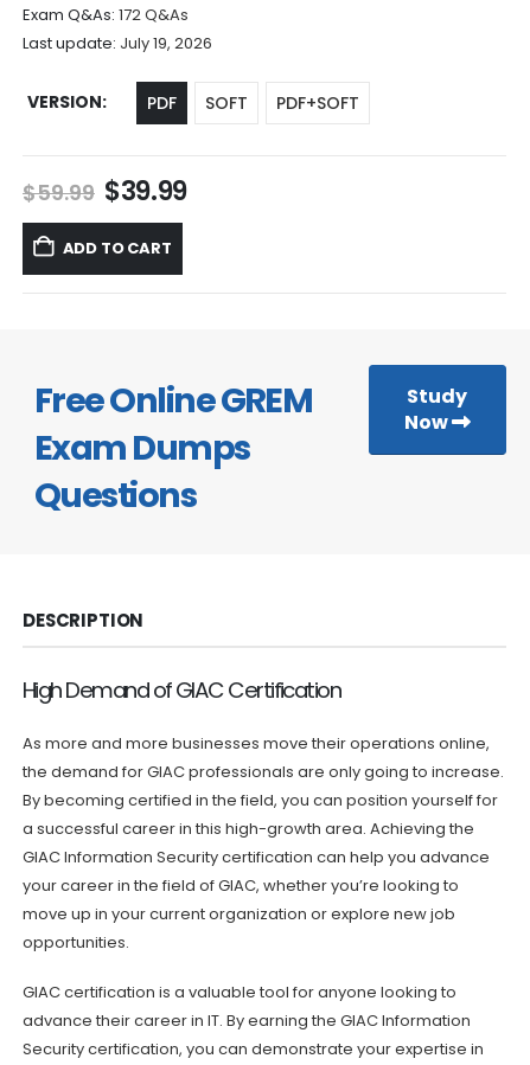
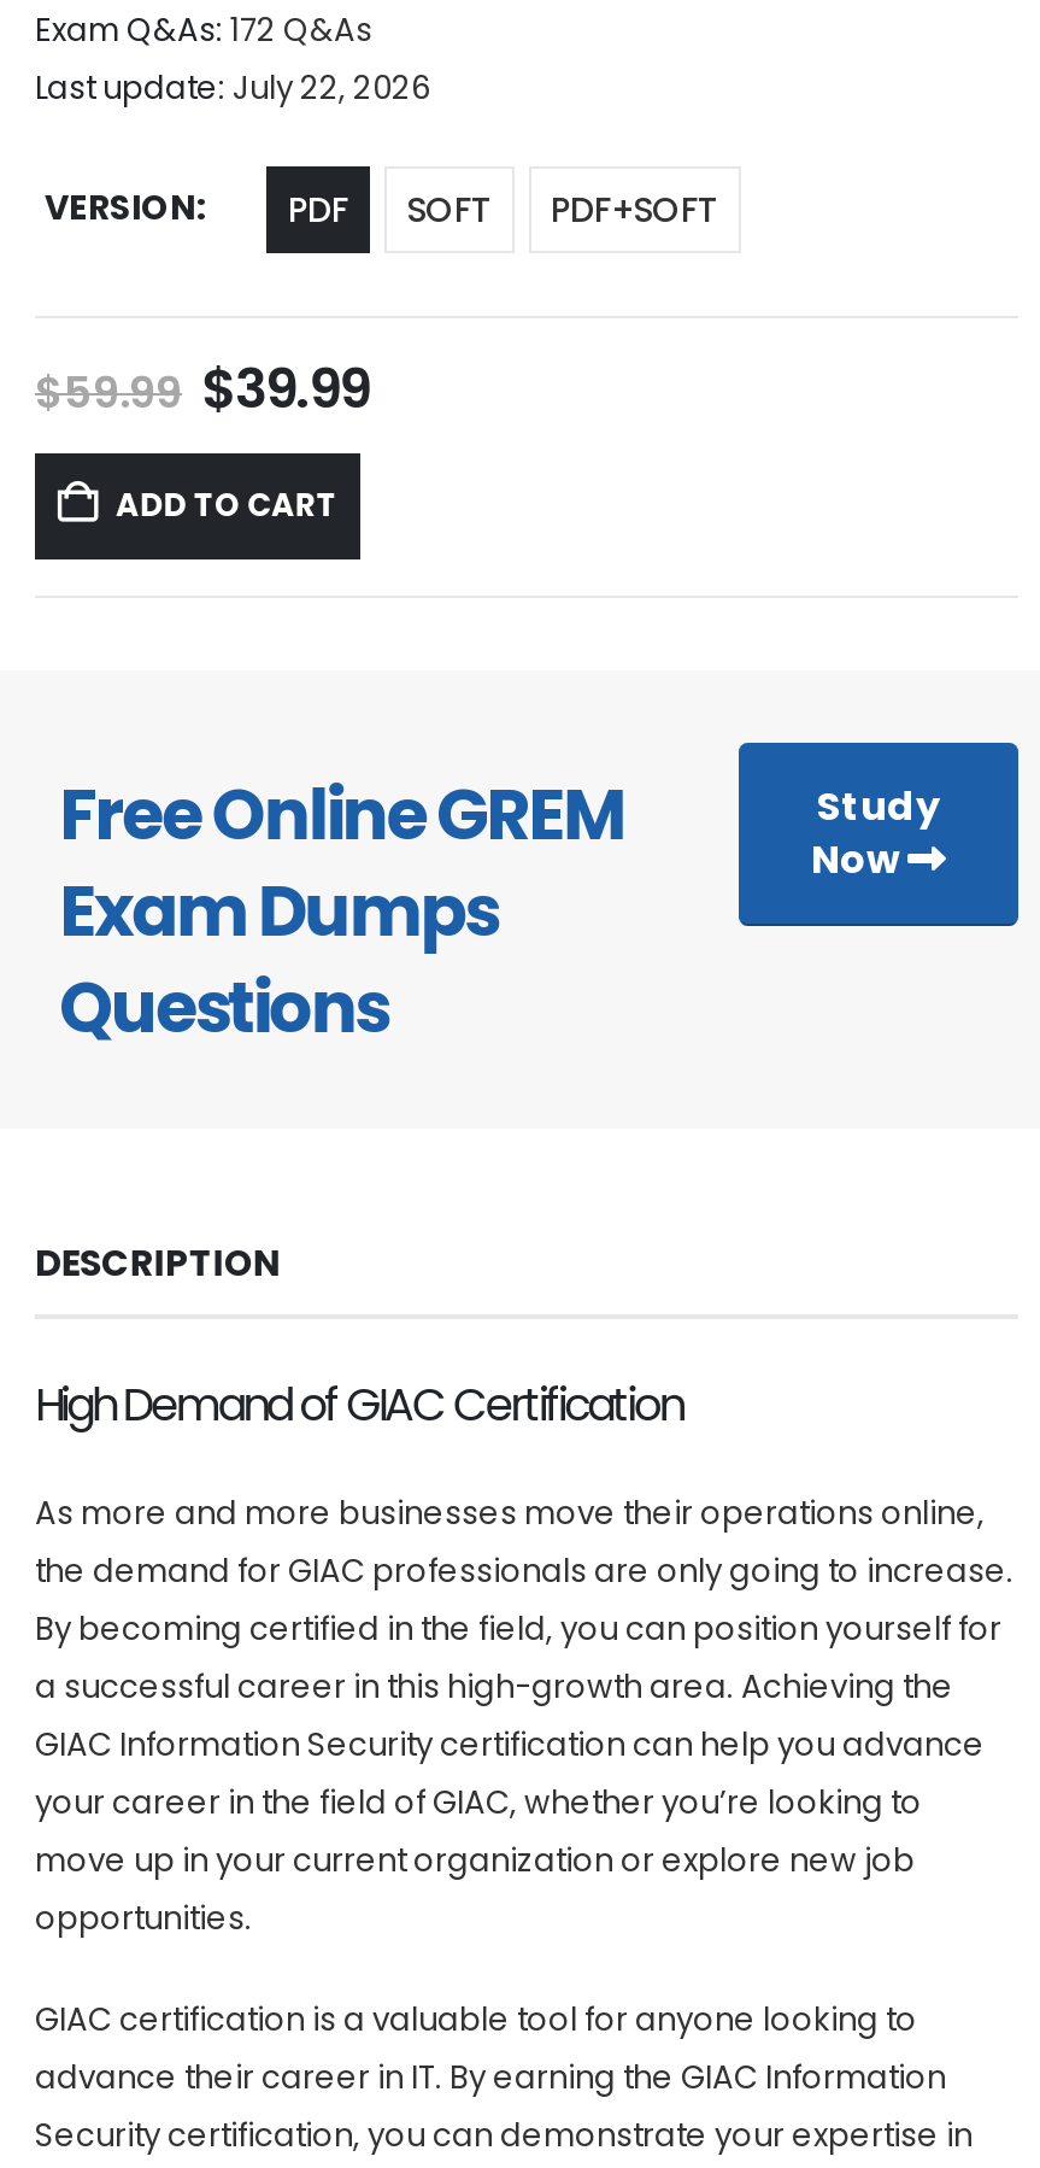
- Last update: July 19, 2026
+ Last update: July 22, 2026
